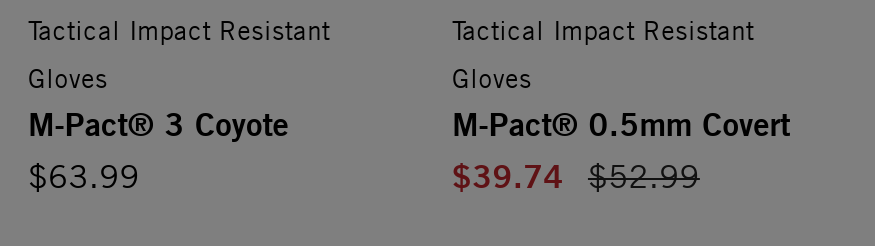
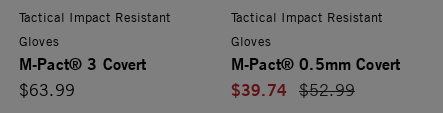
- M-Pact® 3 Coyote
+ M-Pact® 3 Covert
